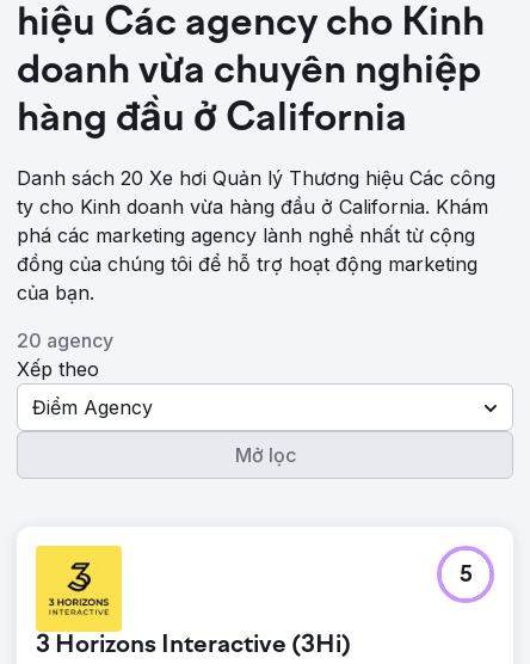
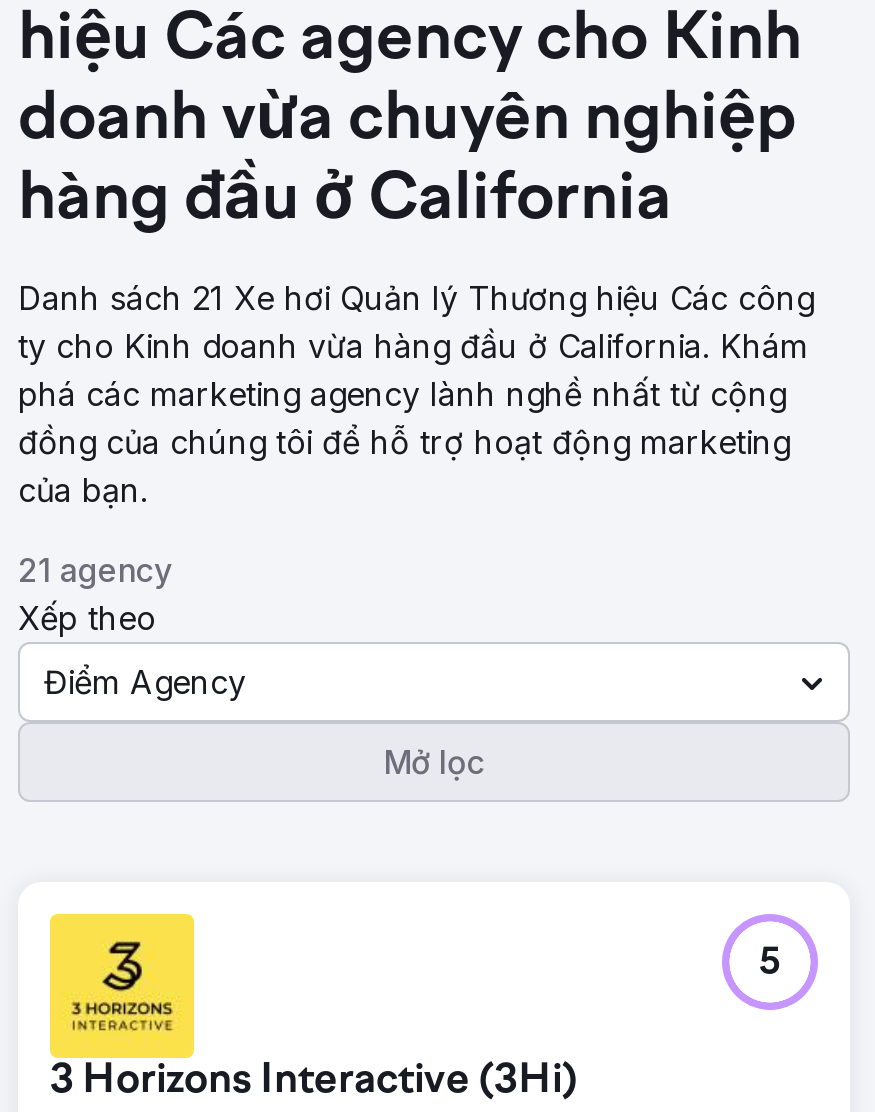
- Danh sách 20 Xe hơi Quản lý Thương hiệu Các công
+ Danh sách 21 Xe hơi Quản lý Thương hiệu Các công

- 20 agency
+ 21 agency
